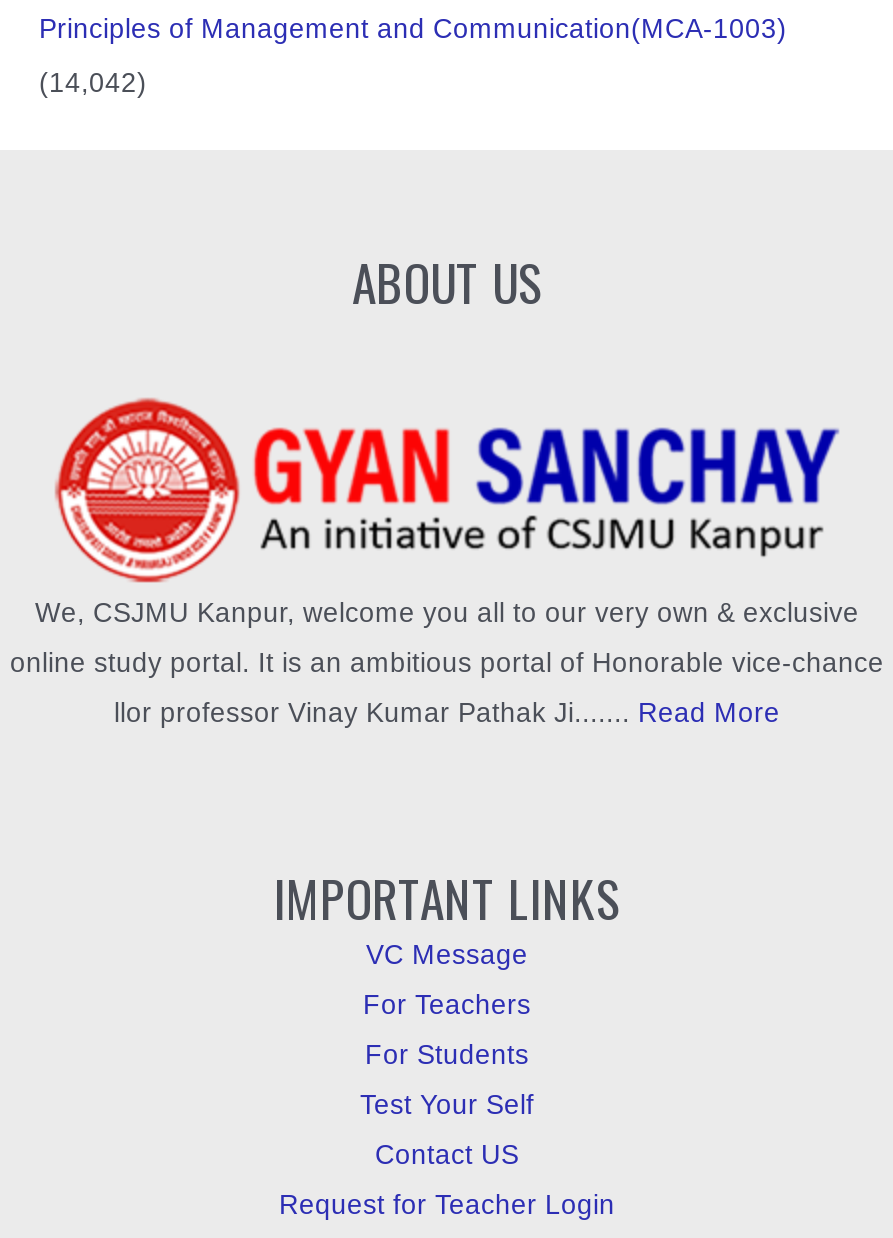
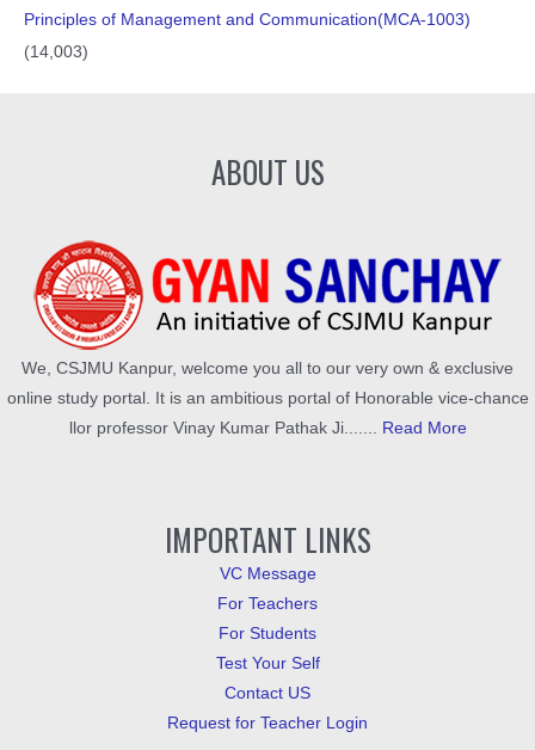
- (14,042)
+ (14,003)
